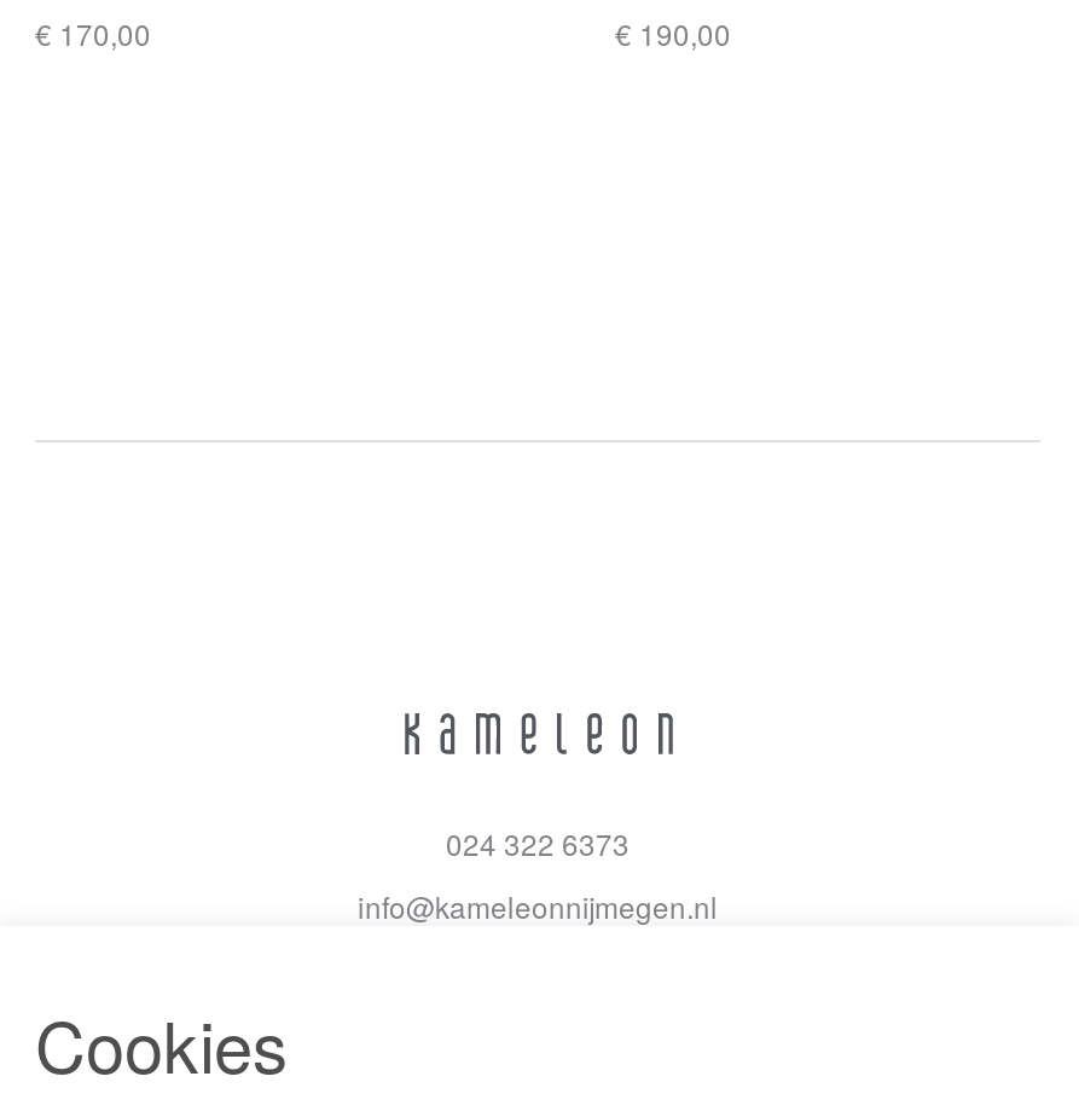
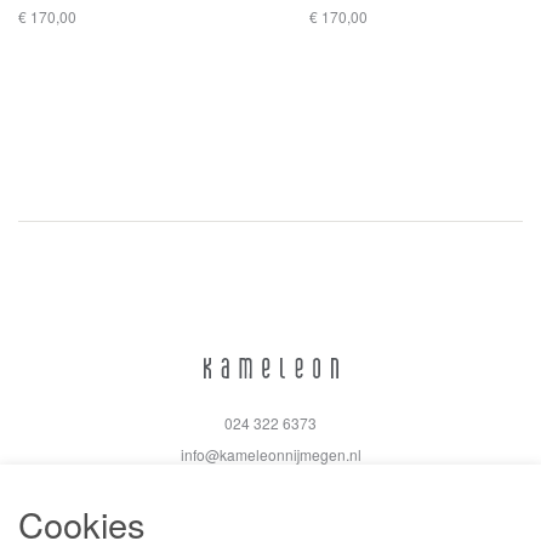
- € 190,00
+ € 170,00
